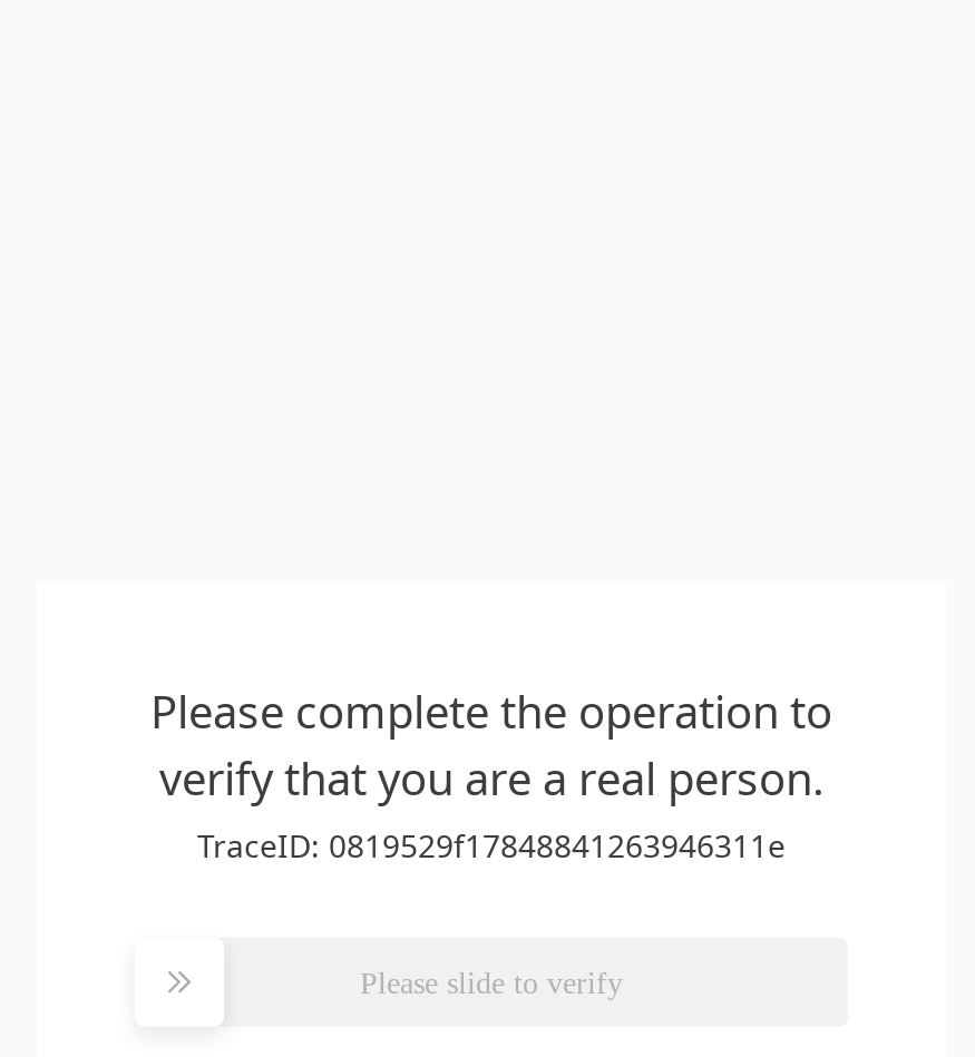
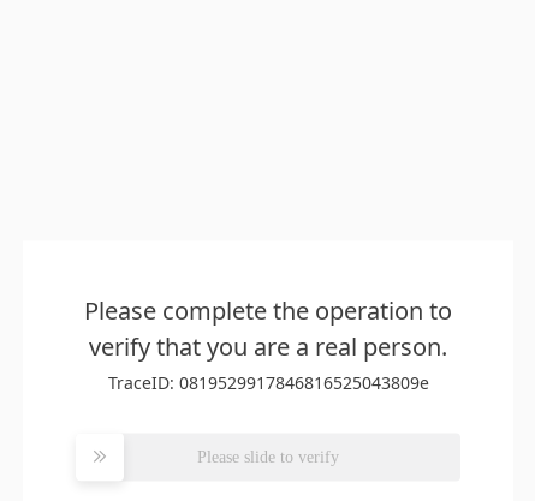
- TraceID: 0819529f17848841263946311e
+ TraceID: 0819529917846816525043809e
